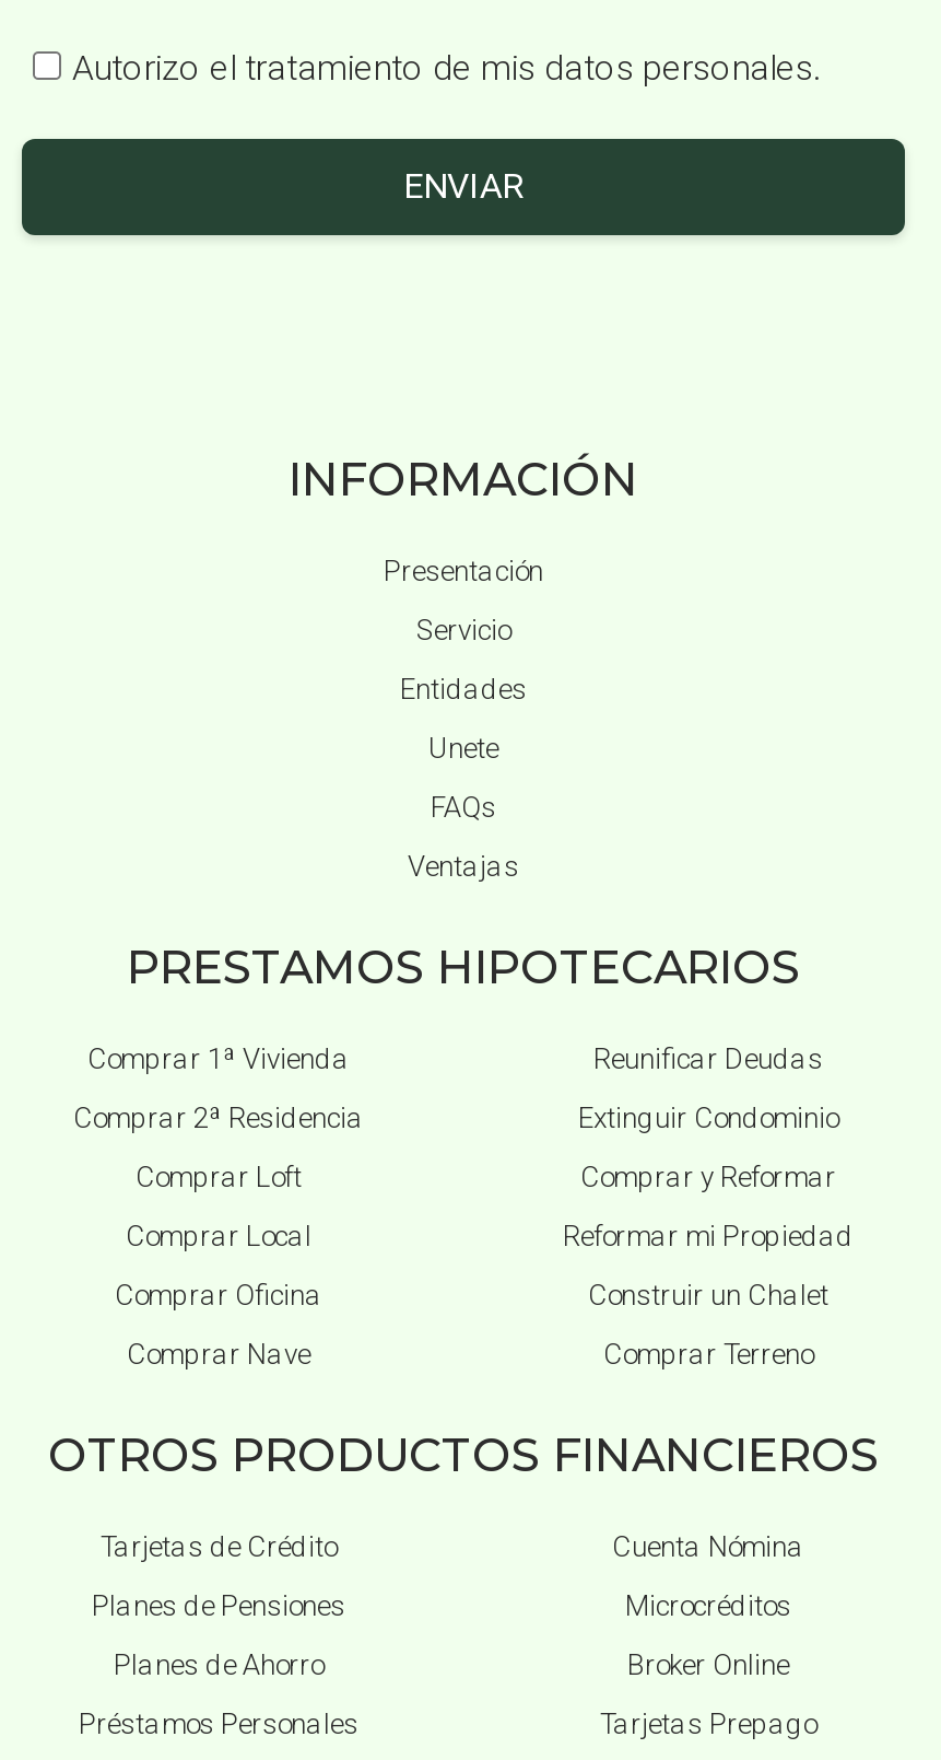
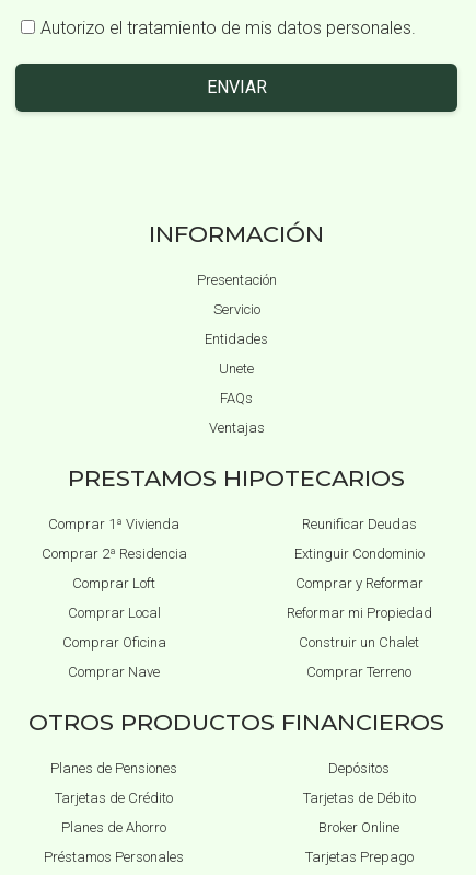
moved down: Tarjetas de Crédito

- Cuenta Nómina
+ Depósitos

moved up: Planes de Pensiones

- Microcréditos
+ Tarjetas de Débito
